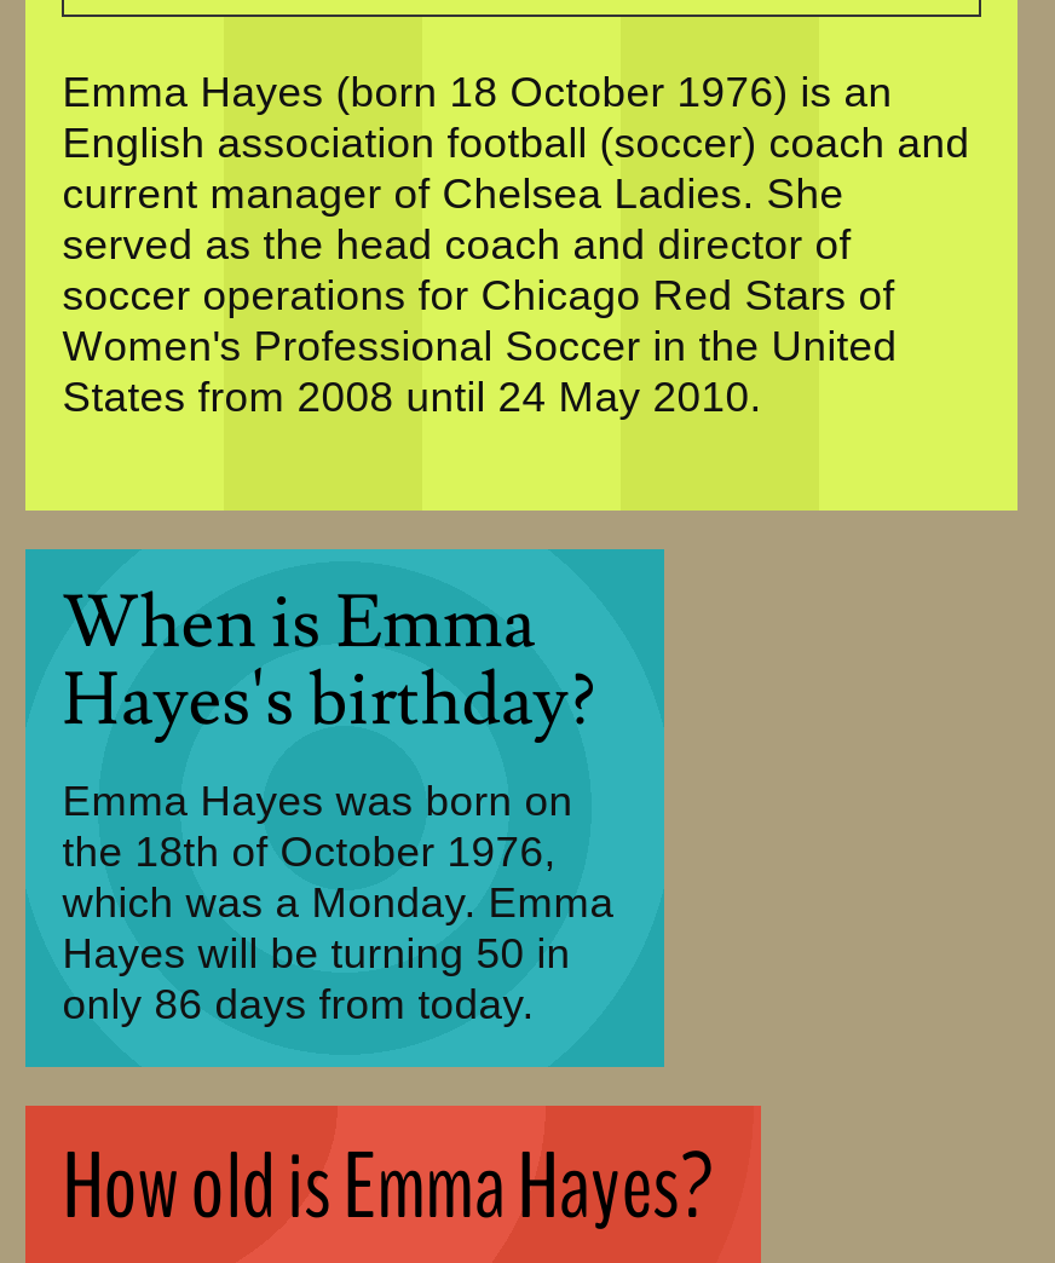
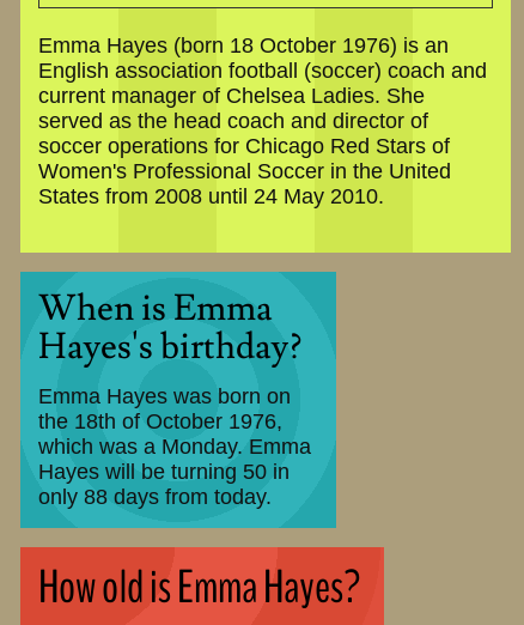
- only 86 days from today.
+ only 88 days from today.
